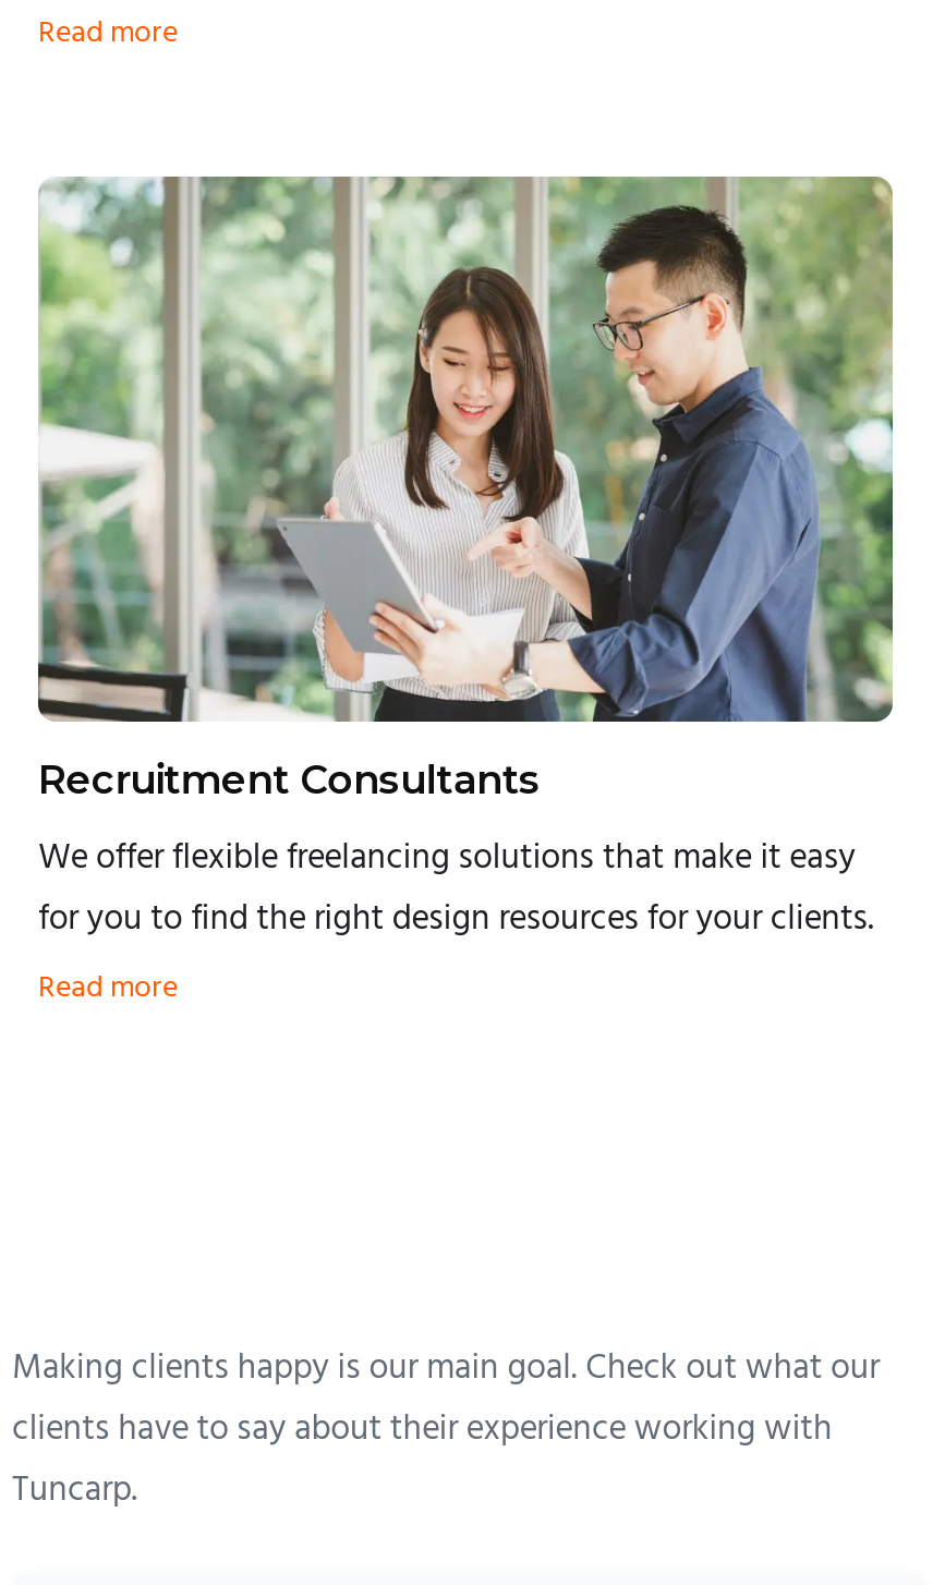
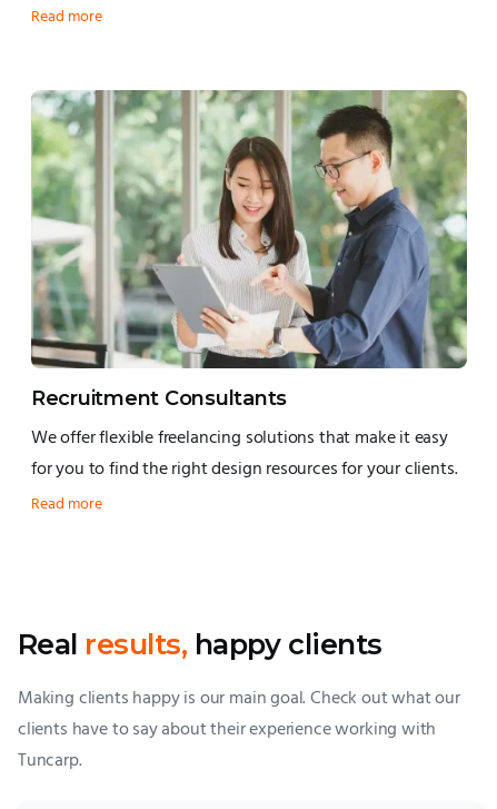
+ Rea l results, happy clients
